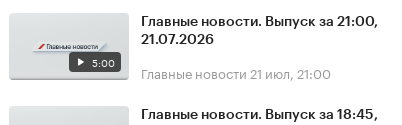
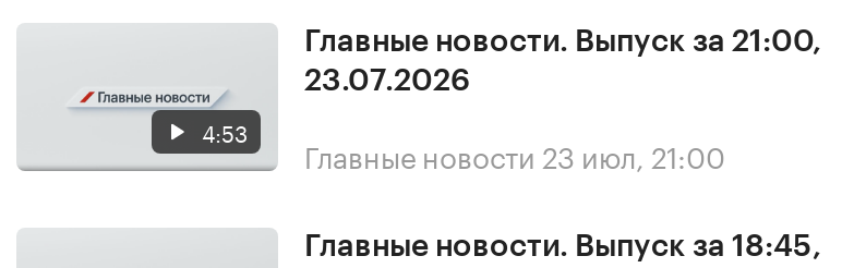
- 21.07.2026
+ 23.07.2026

- 5:00
+ 4:53

- Главные новости 21 июл, 21:00
+ Главные новости 23 июл, 21:00
